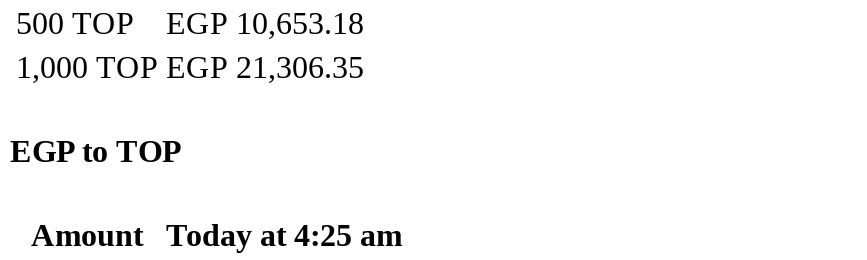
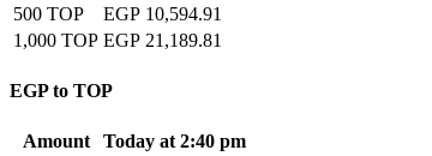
- 500 TOP EGP 10,653.18
+ 500 TOP EGP 10,594.91

- 1,000 TOP EGP 21,306.35
+ 1,000 TOP EGP 21,189.81

- Amount Today at 4:25 am
+ Amount Today at 2:40 pm
